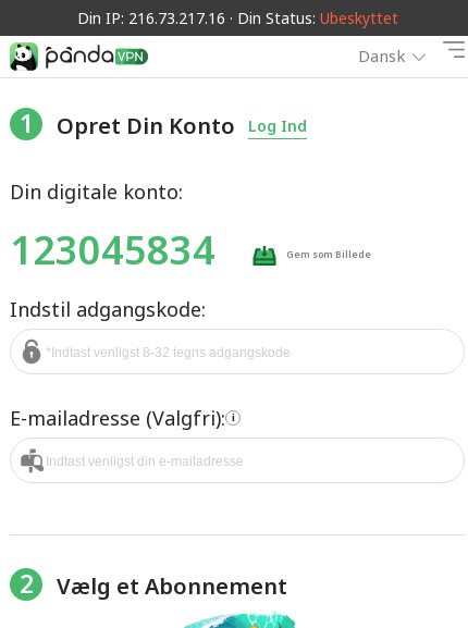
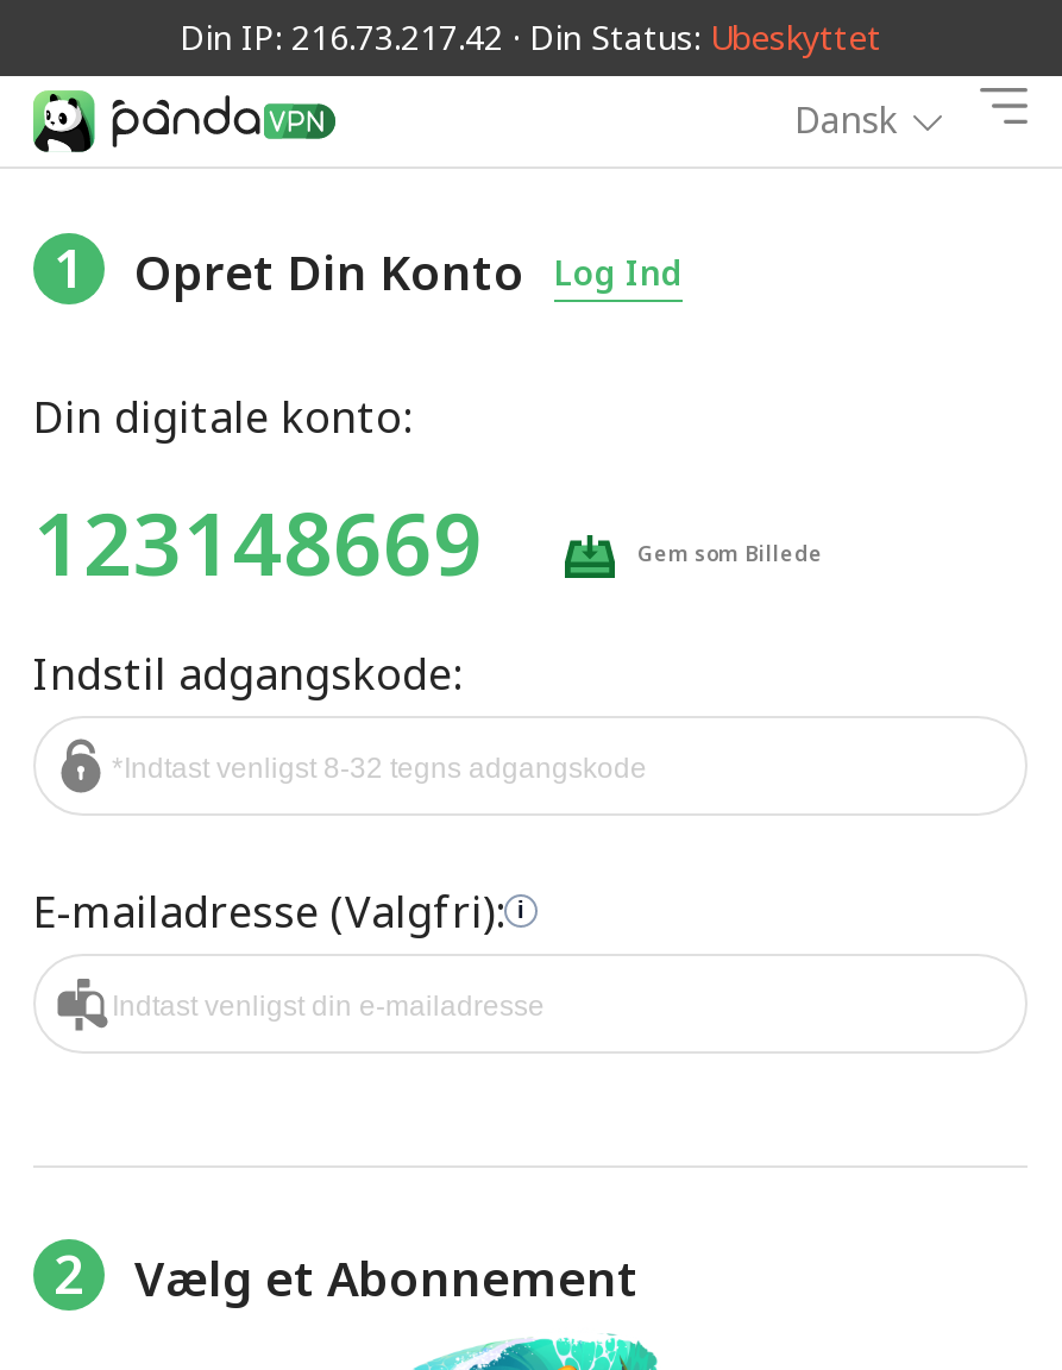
- Din IP: 216.73.217.16 · Din Status: Ubeskyttet
+ Din IP: 216.73.217.42 · Din Status: Ubeskyttet

- 123045834
+ 123148669
